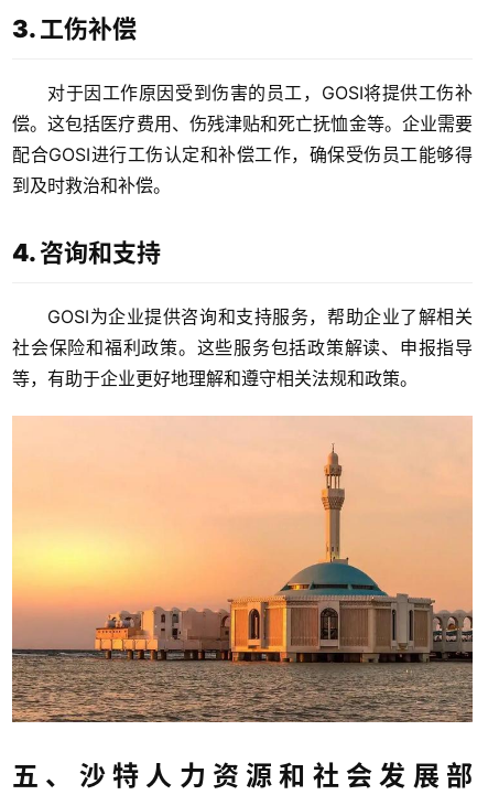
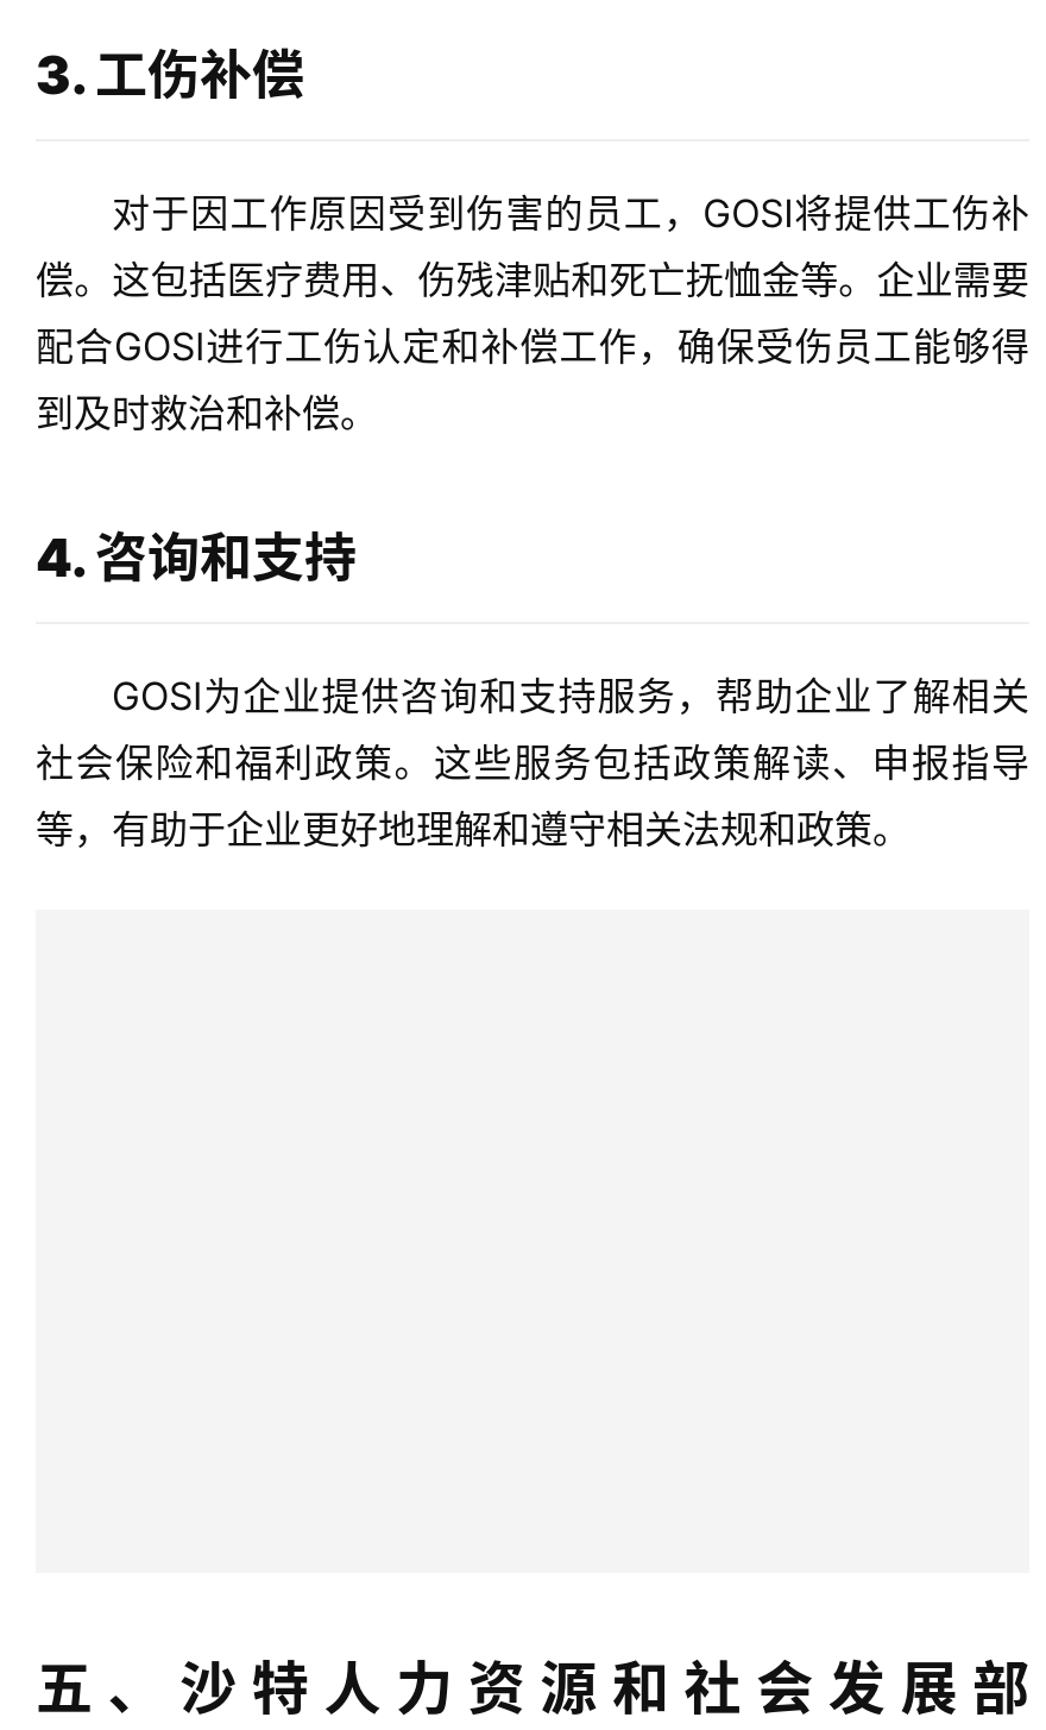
- [image]
